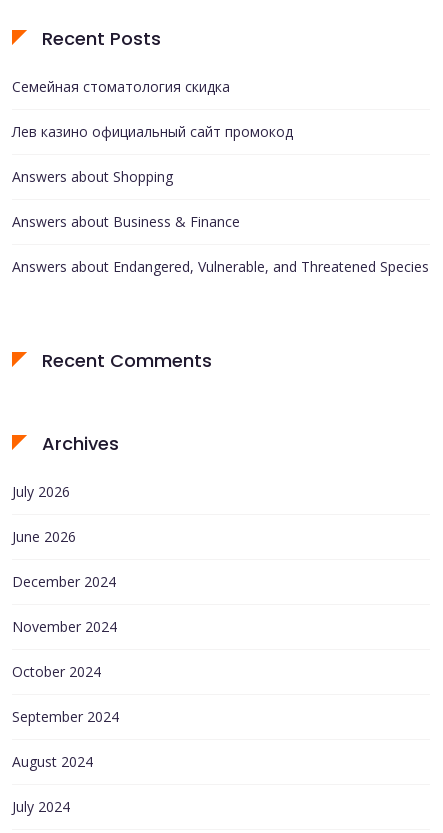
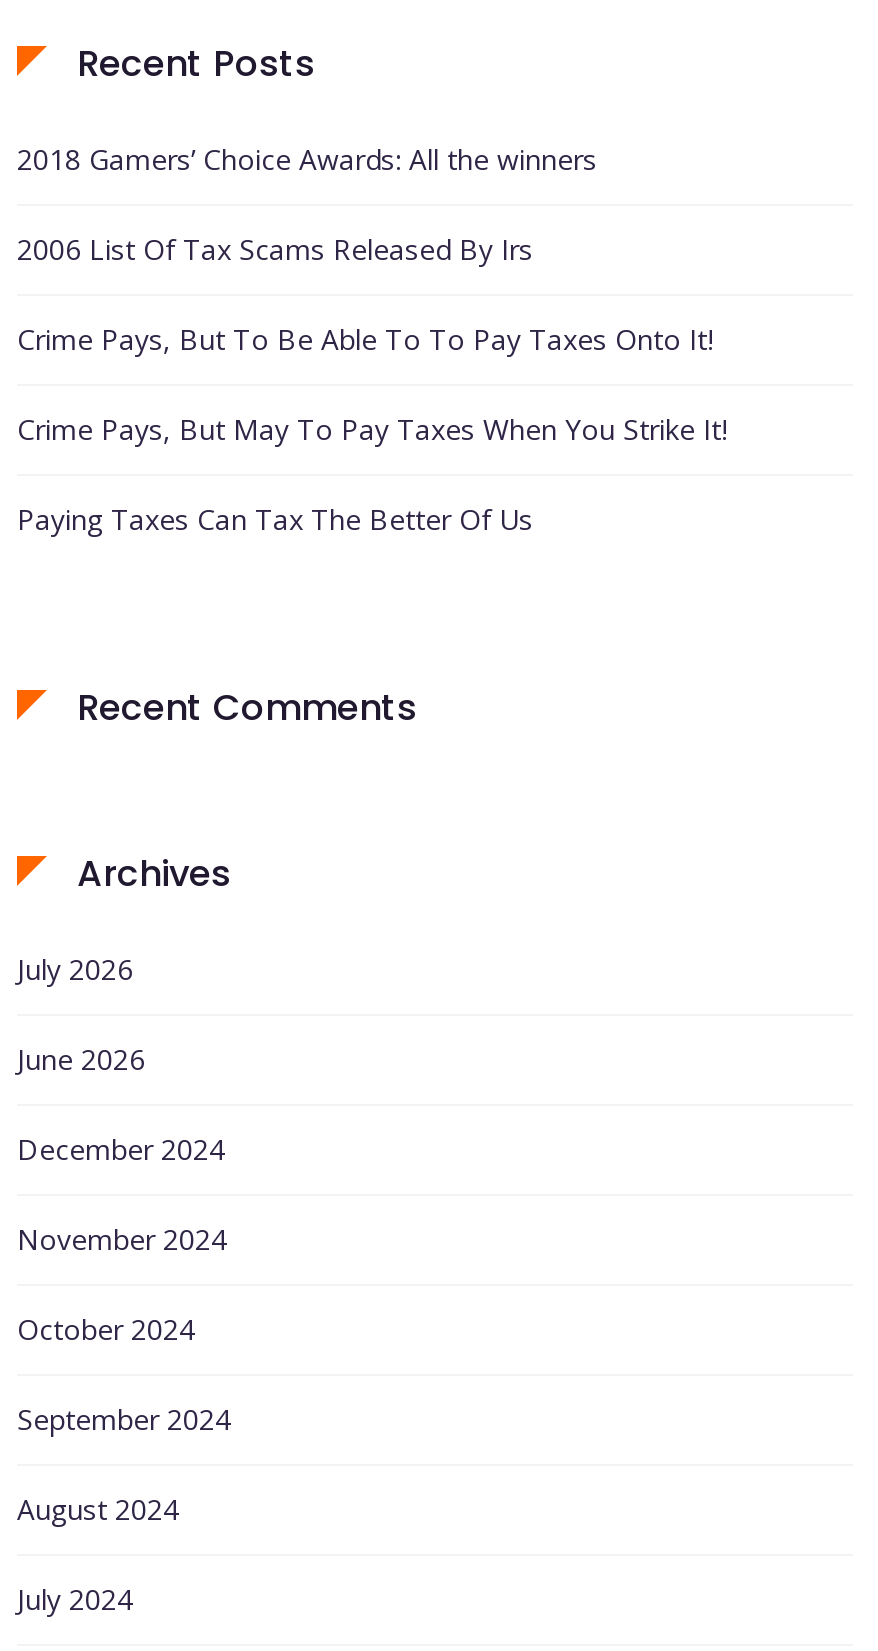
- Семейная стоматология скидка
+ 2018 Gamers’ Choice Awards: All the winners

- Лев казино официальный сайт промокод
+ 2006 List Of Tax Scams Released By Irs

- Answers about Shopping
+ Crime Pays, But To Be Able To To Pay Taxes Onto It!

- Answers about Business & Finance
+ Crime Pays, But May To Pay Taxes When You Strike It!

- Answers about Endangered, Vulnerable, and Threatened Species
+ Paying Taxes Can Tax The Better Of Us
